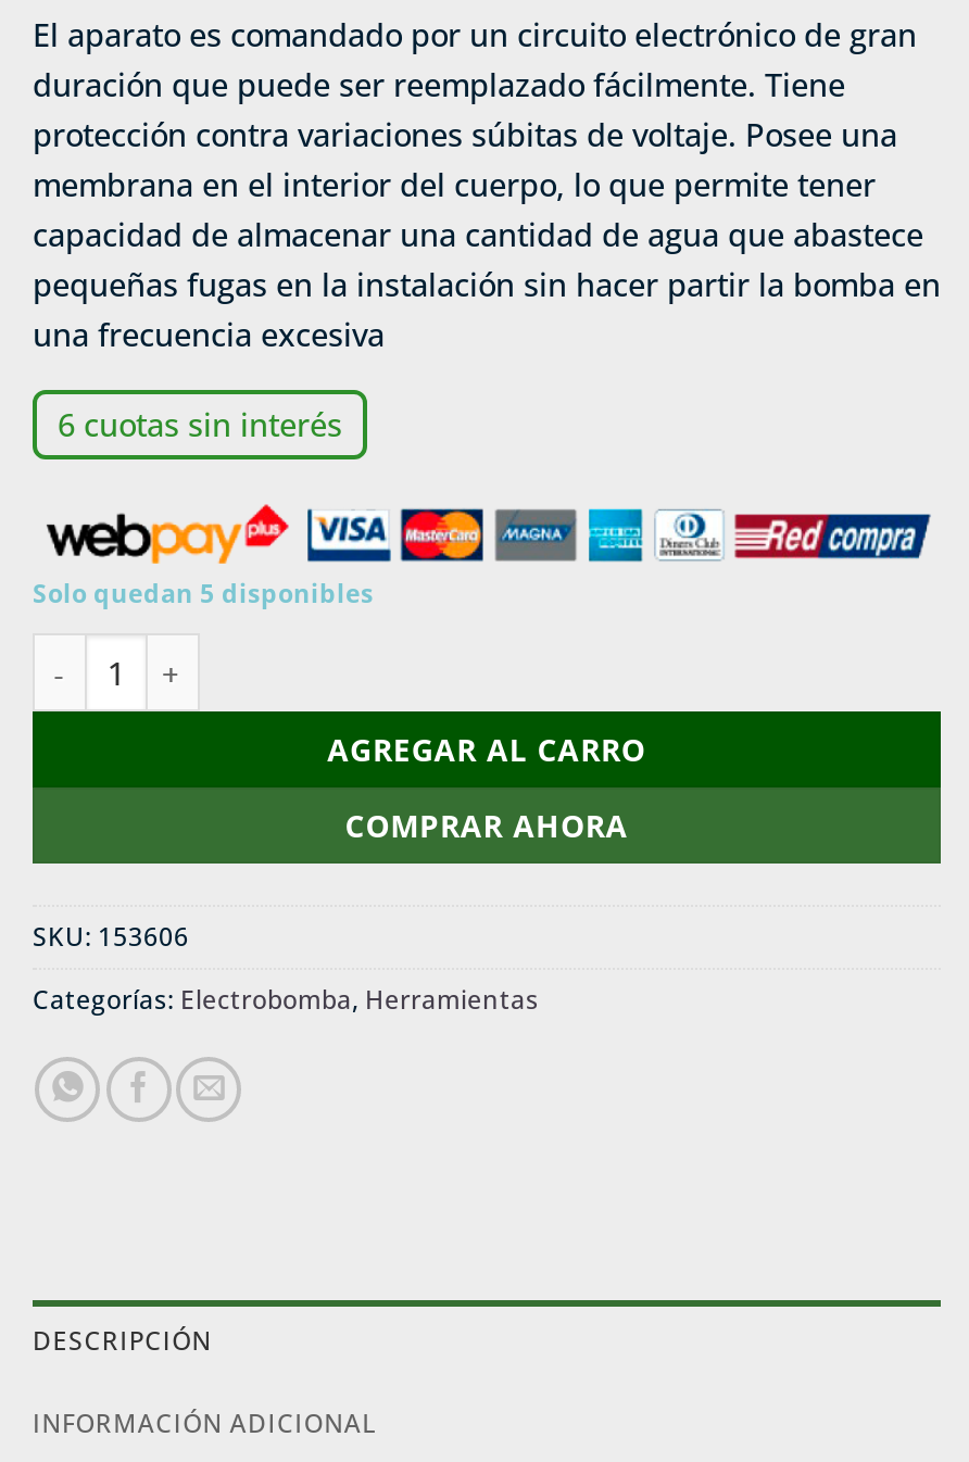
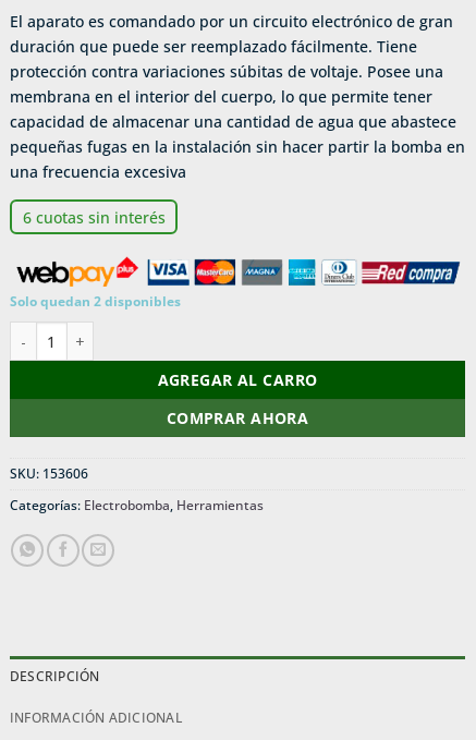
- Solo quedan 5 disponibles
+ Solo quedan 2 disponibles
